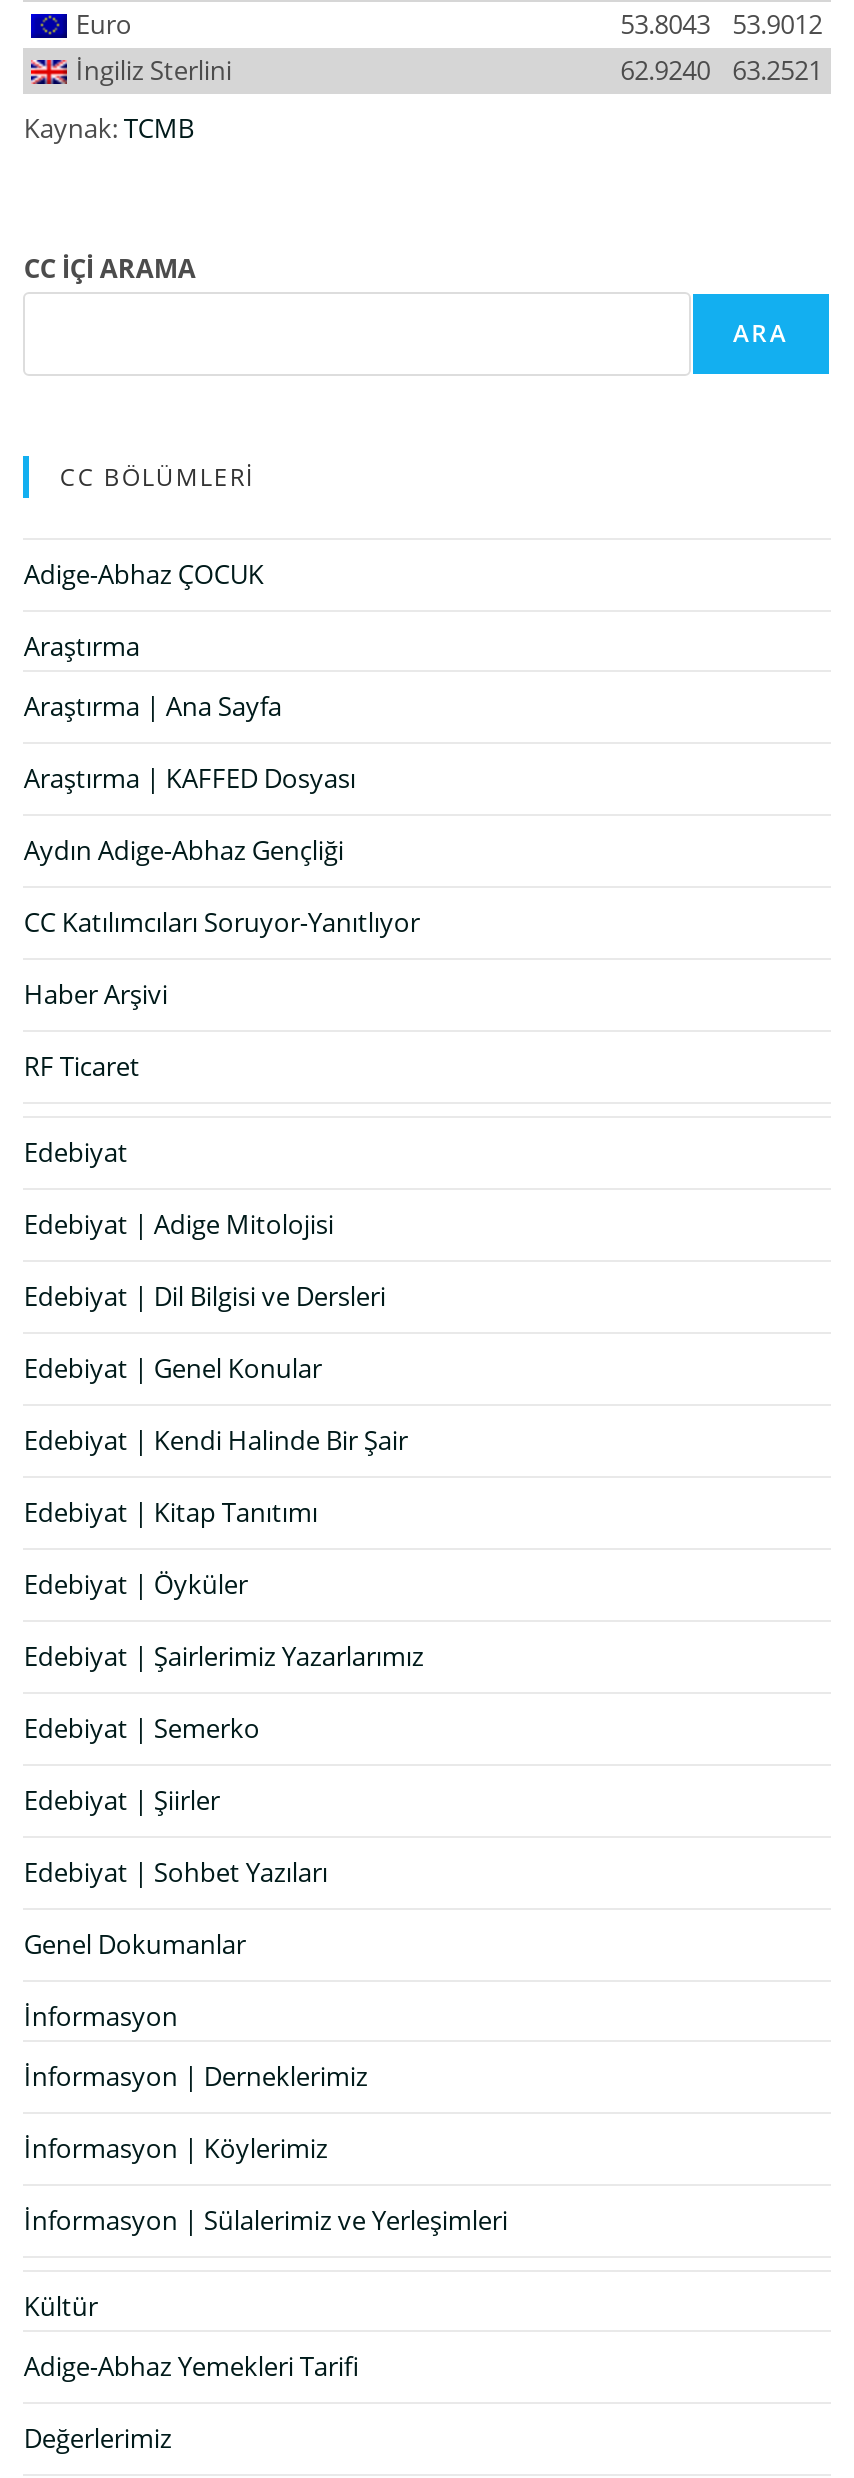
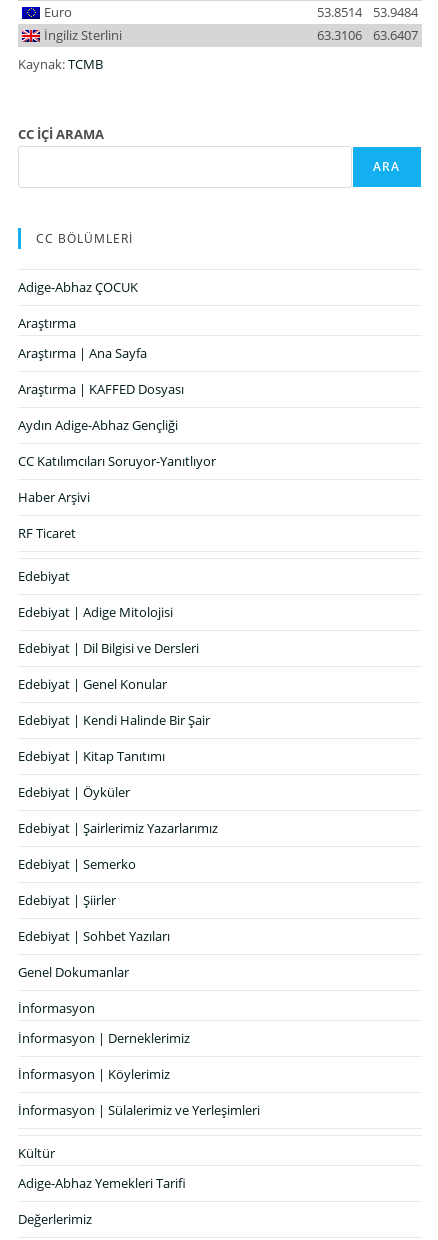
- 53.8043
+ 53.8514

- 53.9012
+ 53.9484

- 62.9240
+ 63.3106

- 63.2521
+ 63.6407
